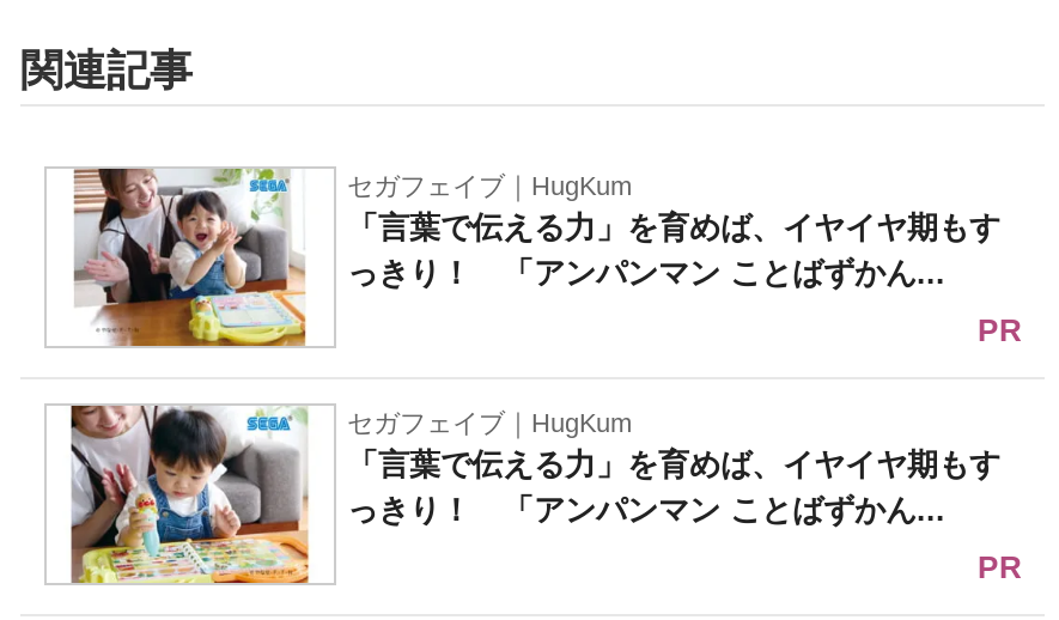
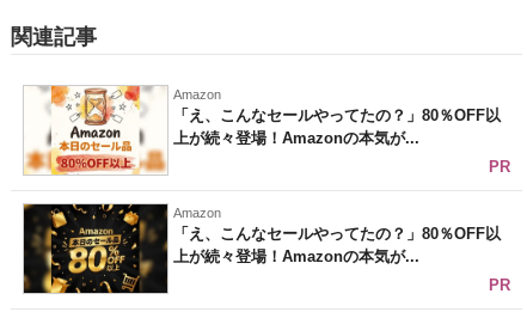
- [image]
- セガフェイブ｜HugKum
- 「言葉で伝える力」を育めば、イヤイヤ期もす
- っきり！ 「アンパンマン ことばずかん...
+ [image]
+ Amazon
+ 「え、こんなセールやってたの？」80％OFF以
+ 上が続々登場！Amazonの本気が...

- [image]
- セガフェイブ｜HugKum
- 「言葉で伝える力」を育めば、イヤイヤ期もす
- っきり！ 「アンパンマン ことばずかん...
+ [image]
+ Amazon
+ 「え、こんなセールやってたの？」80％OFF以
+ 上が続々登場！Amazonの本気が...
